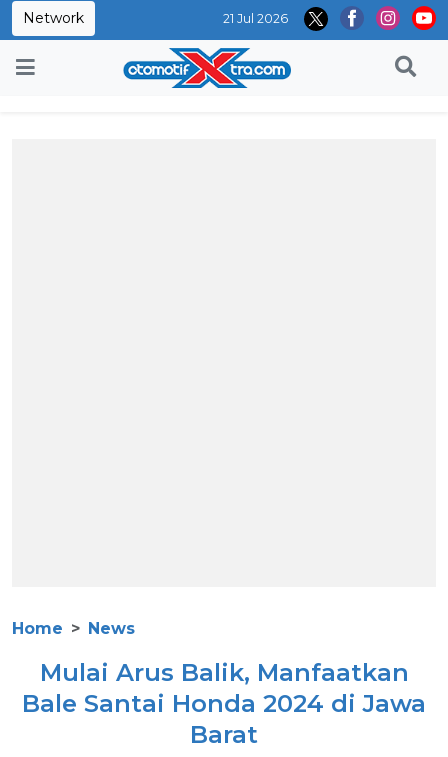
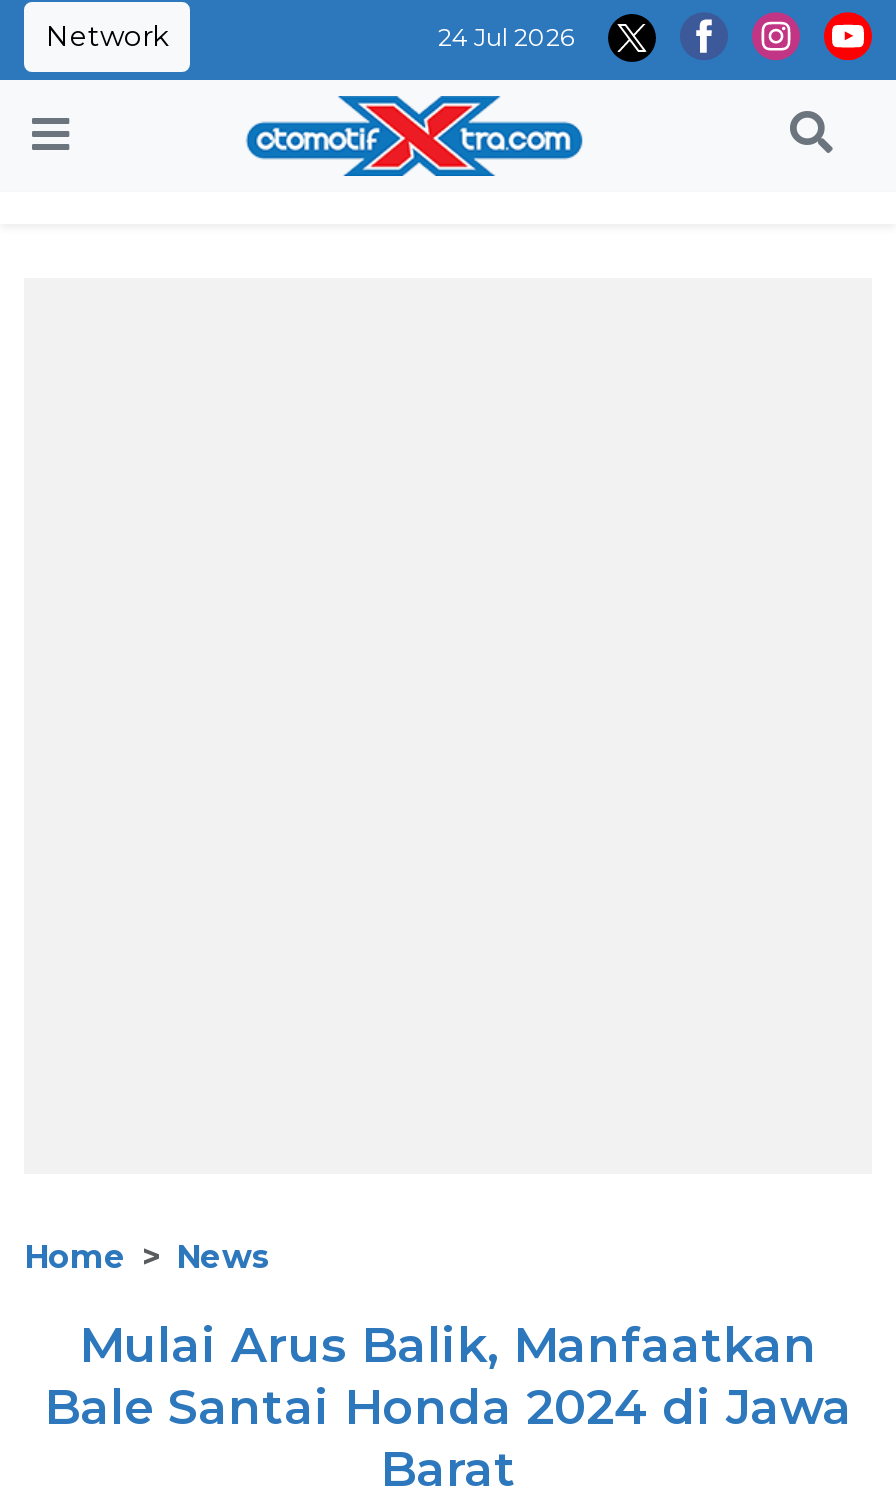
- 21 Jul 2026
+ 24 Jul 2026
